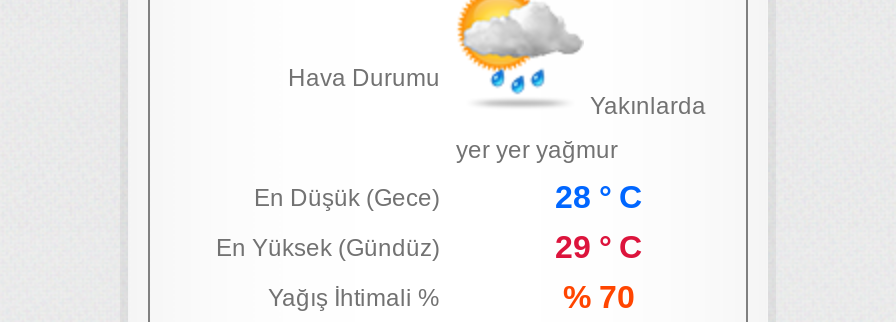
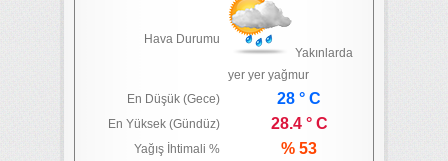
- 29 ° C
+ 28.4 ° C

- % 70
+ % 53
